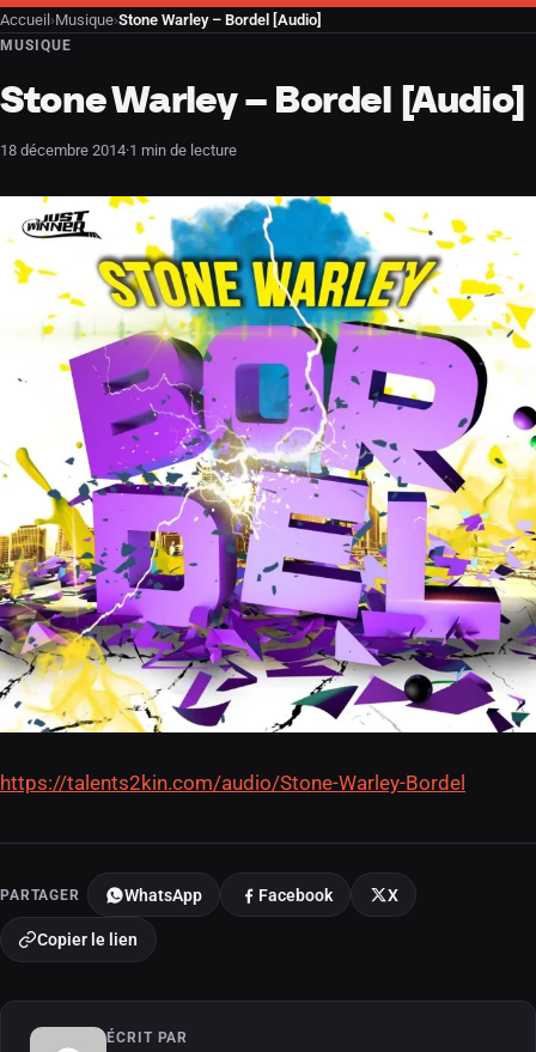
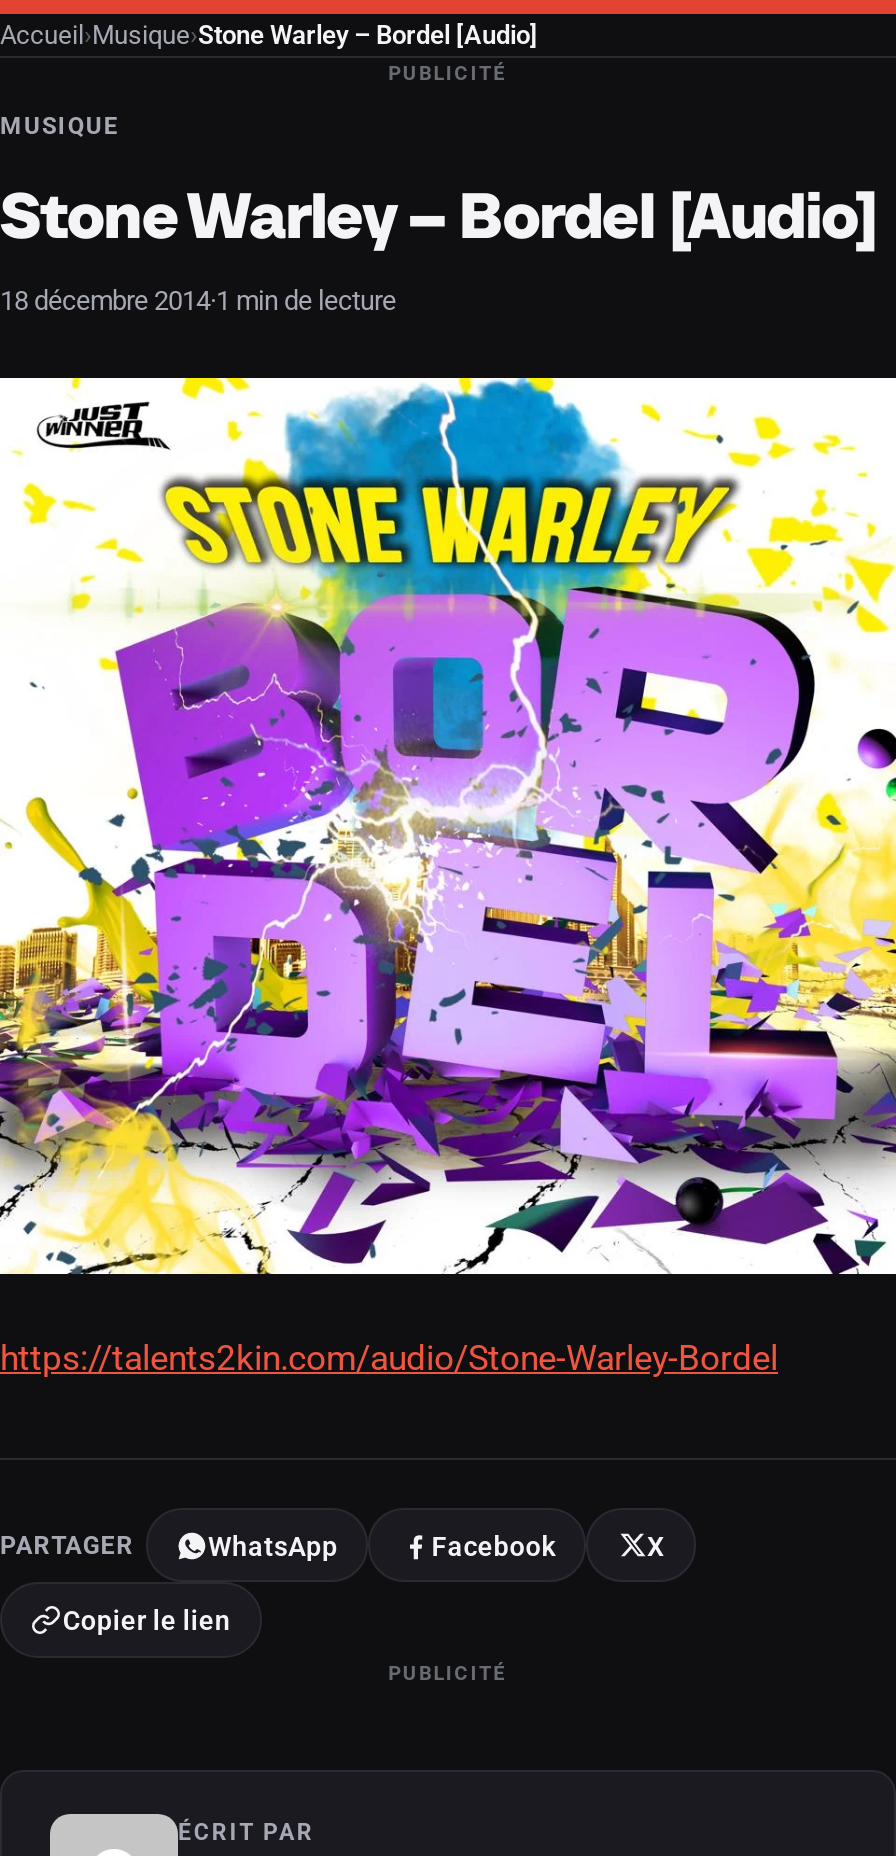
+ PUBLICITÉ

+ PUBLICITÉ
